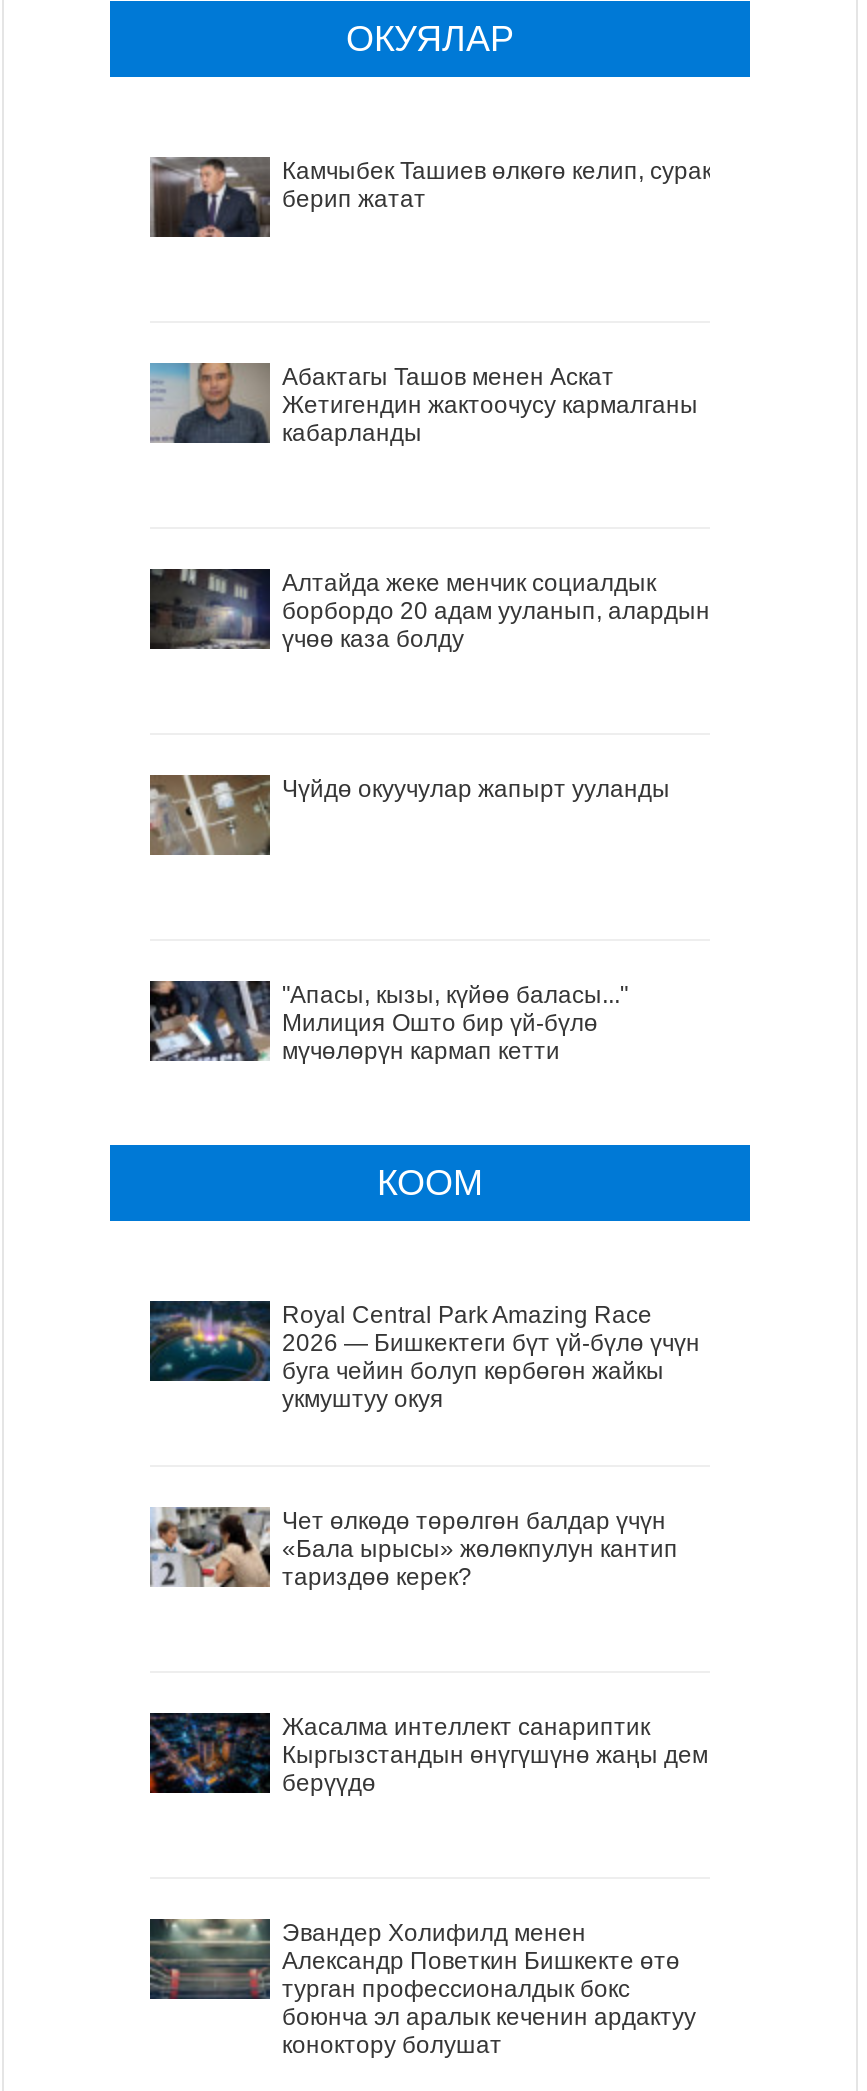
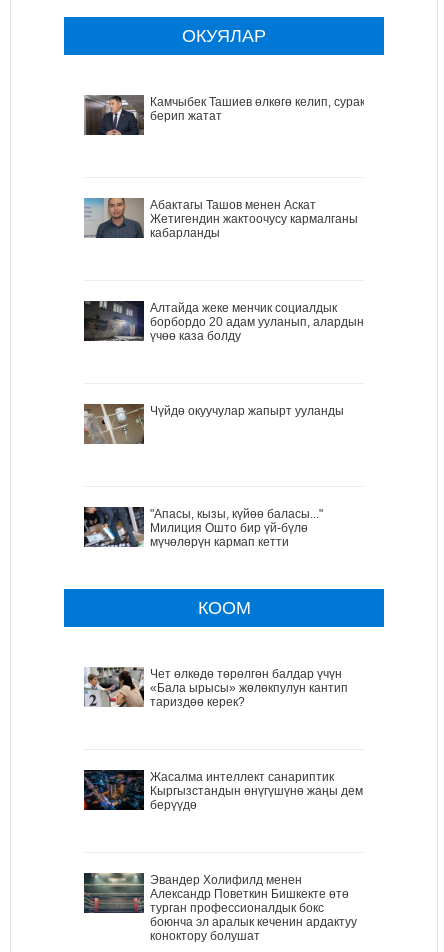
- [image]
- Royal Central Park Amazing Race
- 2026 — Бишкектеги бүт үй-бүлө үчүн
- буга чейин болуп көрбөгөн жайкы
- укмуштуу окуя
